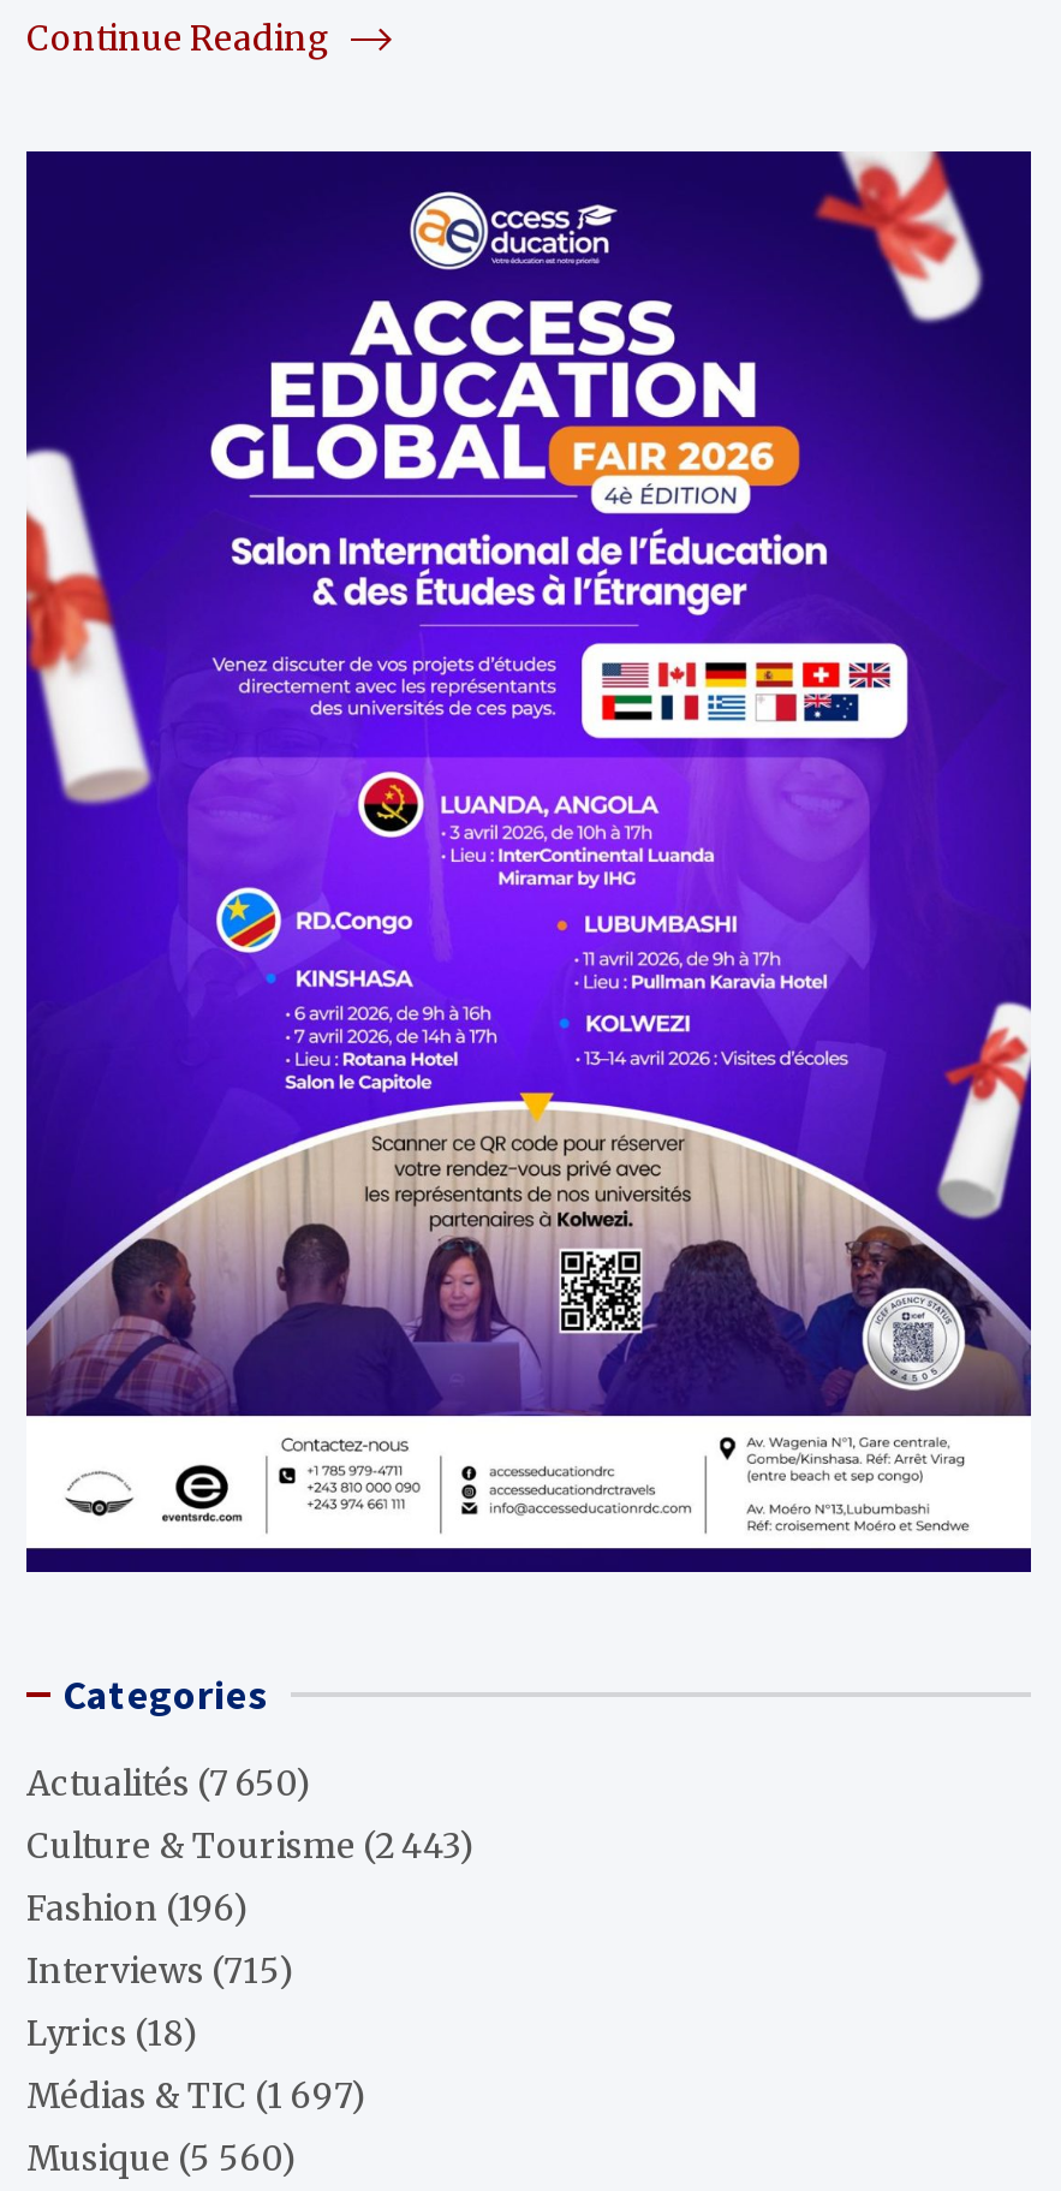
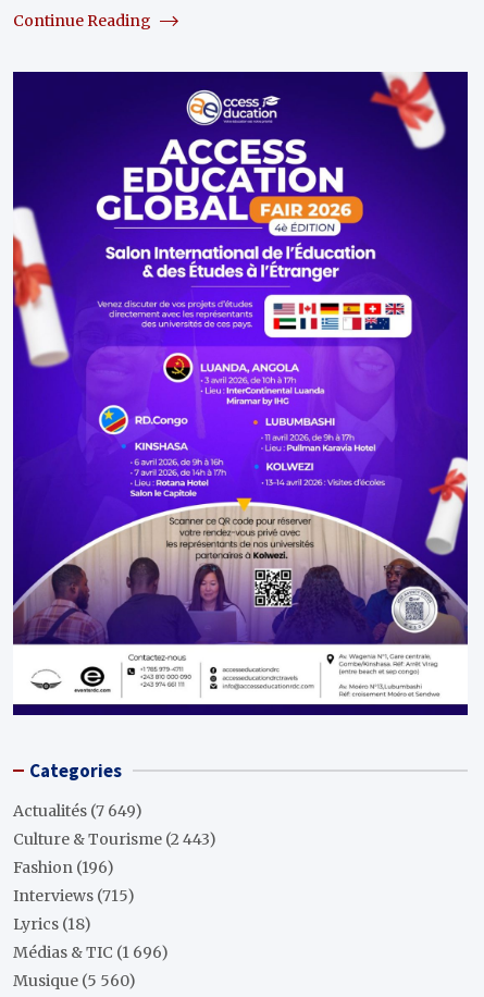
- Actualités (7 650)
+ Actualités (7 649)

- Médias & TIC (1 697)
+ Médias & TIC (1 696)
